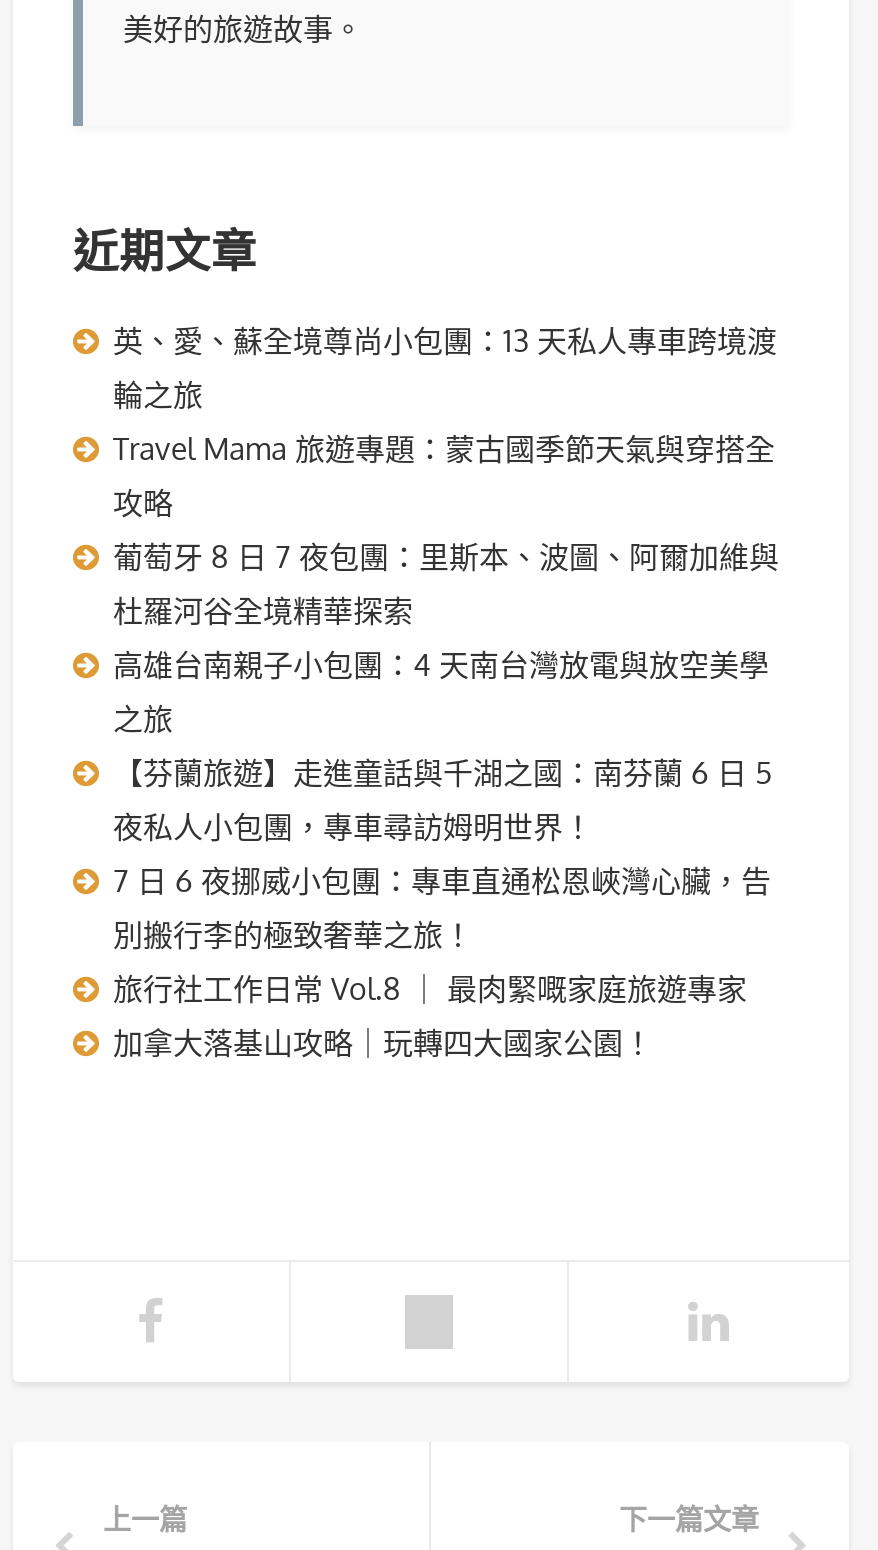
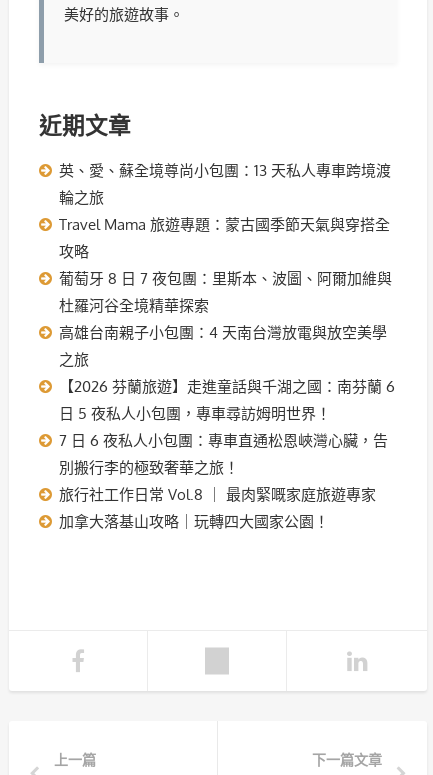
- 【芬蘭旅遊】走進童話與千湖之國：南芬蘭 6 日 5
- 夜私人小包團，專車尋訪姆明世界！
- 7 日 6 夜挪威小包團：專車直通松恩峽灣心臟，告
+ 【2026 芬蘭旅遊】走進童話與千湖之國：南芬蘭 6
+ 日 5 夜私人小包團，專車尋訪姆明世界！
+ 7 日 6 夜私人小包團：專車直通松恩峽灣心臟，告
